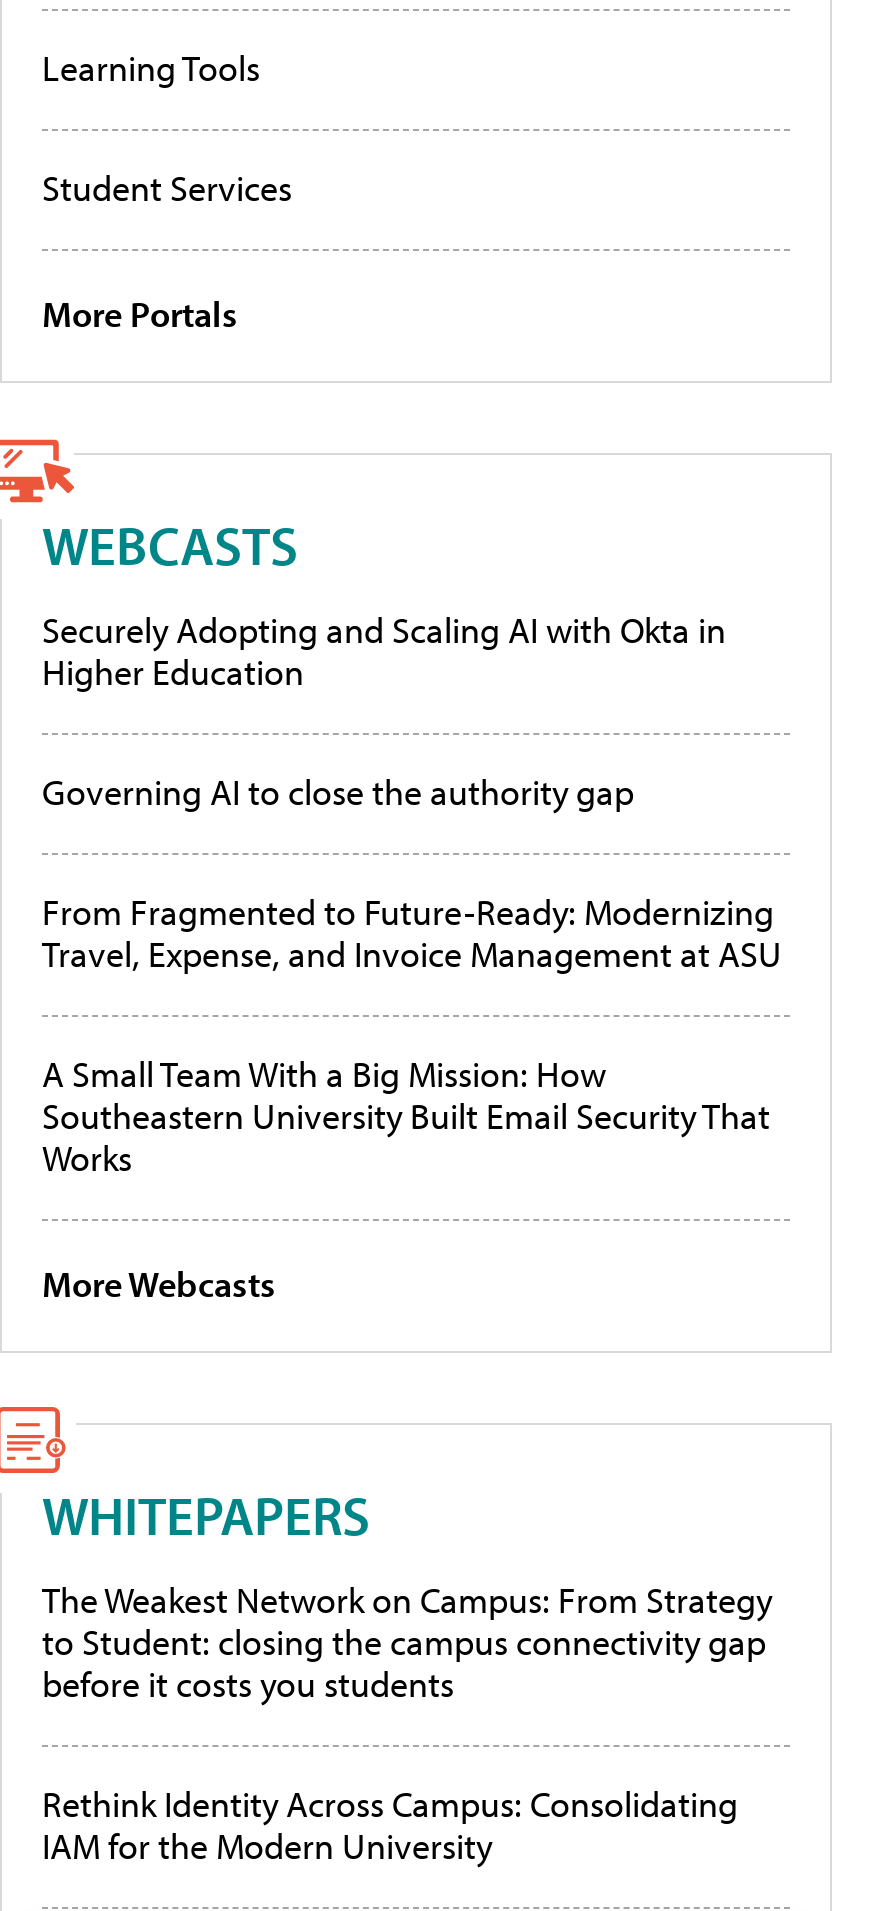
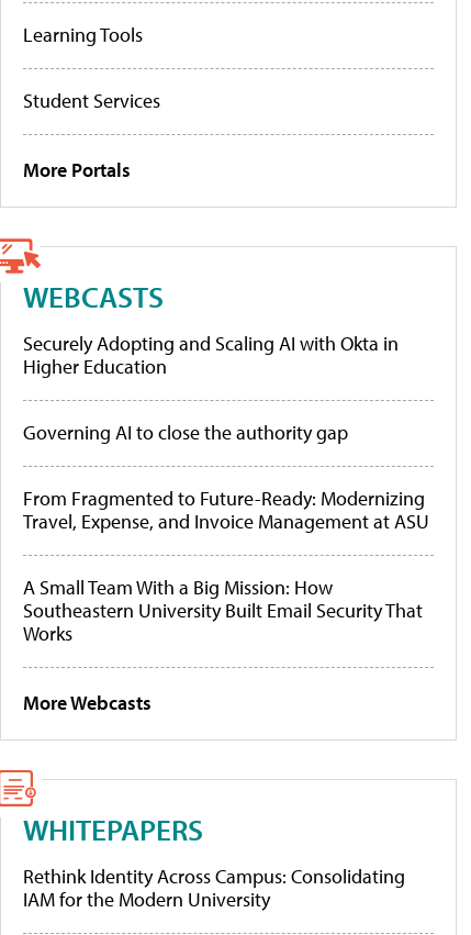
- The Weakest Network on Campus: From Strategy
- to Student: closing the campus connectivity gap
- before it costs you students
